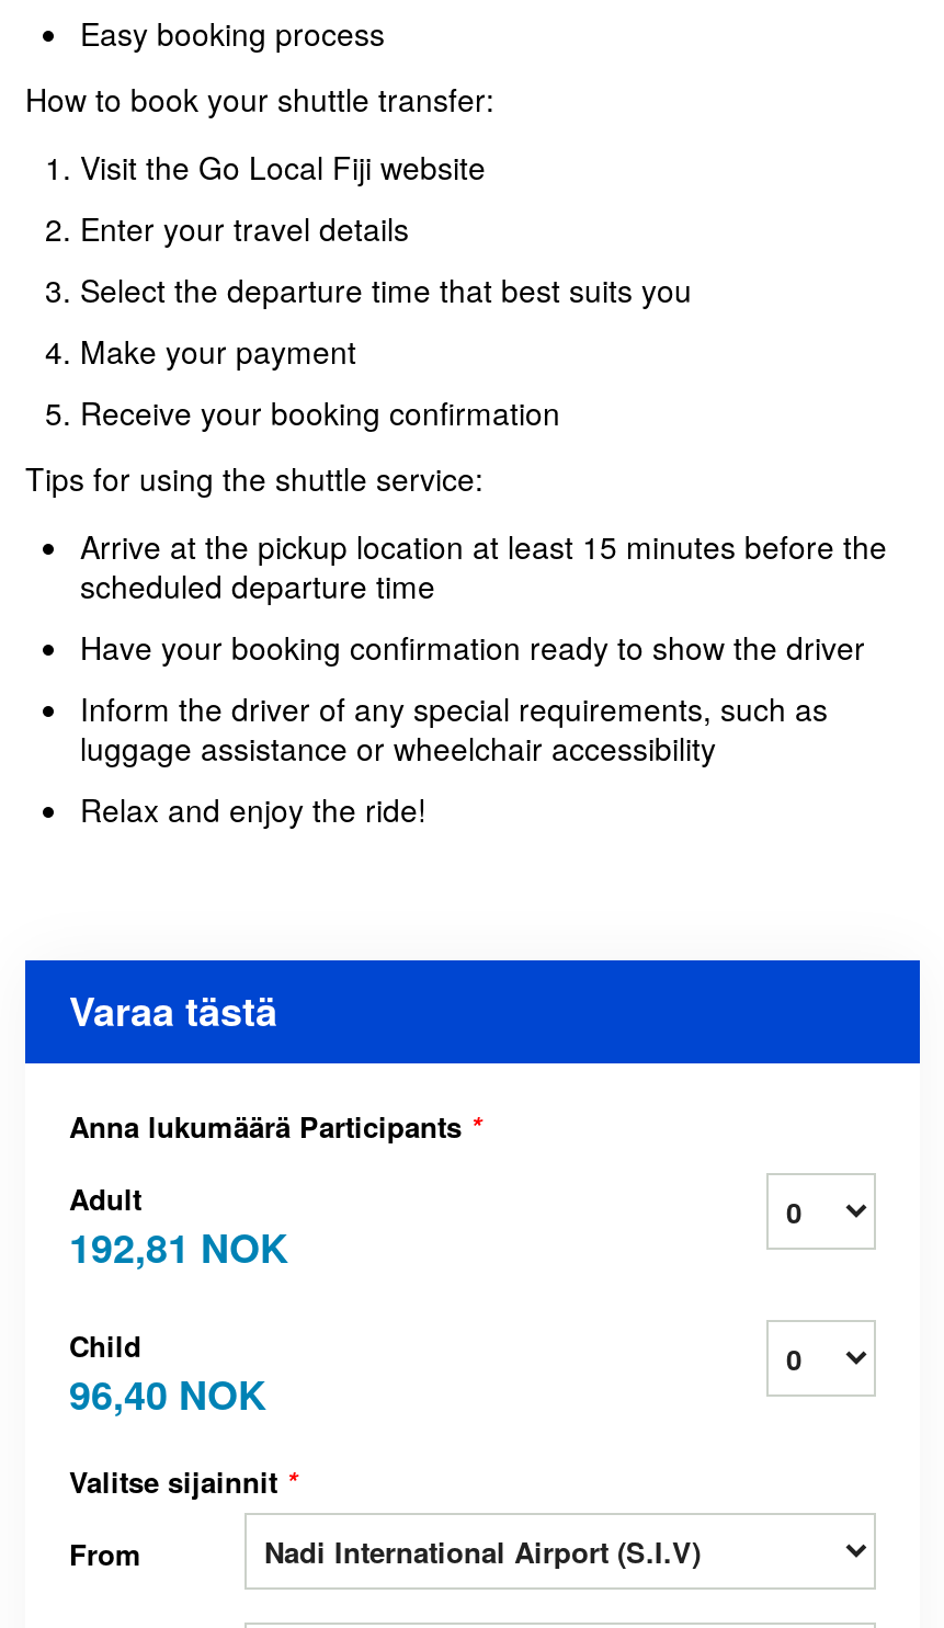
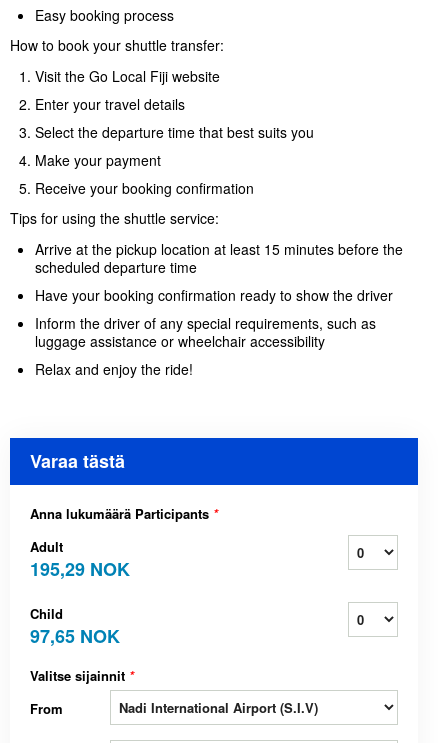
- 192,81 NOK
+ 195,29 NOK

- 96,40 NOK
+ 97,65 NOK
